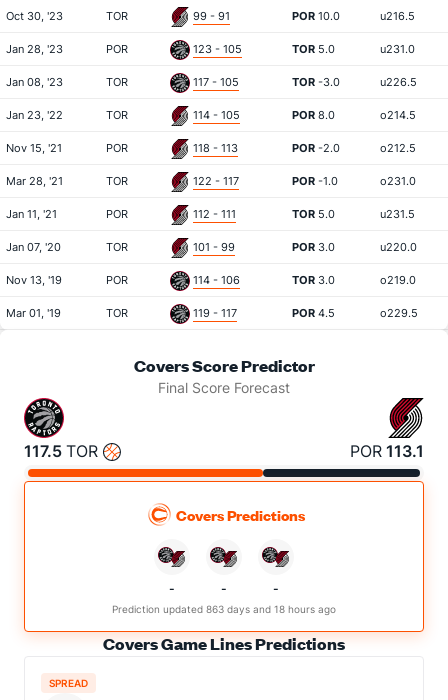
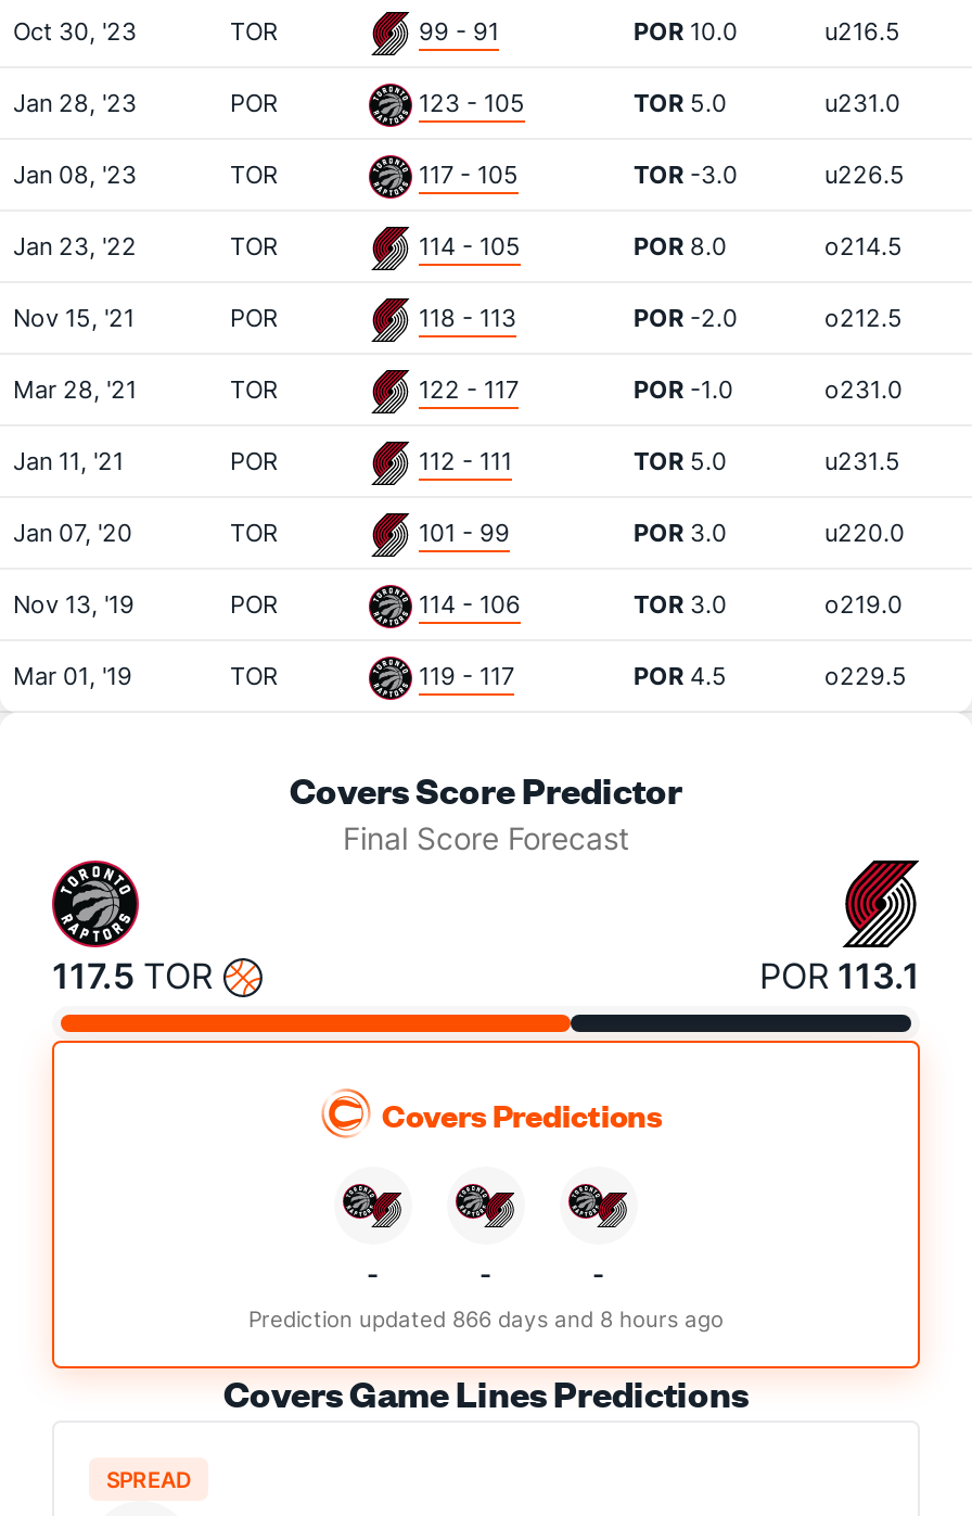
- Prediction updated 863 days and 18 hours ago
+ Prediction updated 866 days and 8 hours ago
